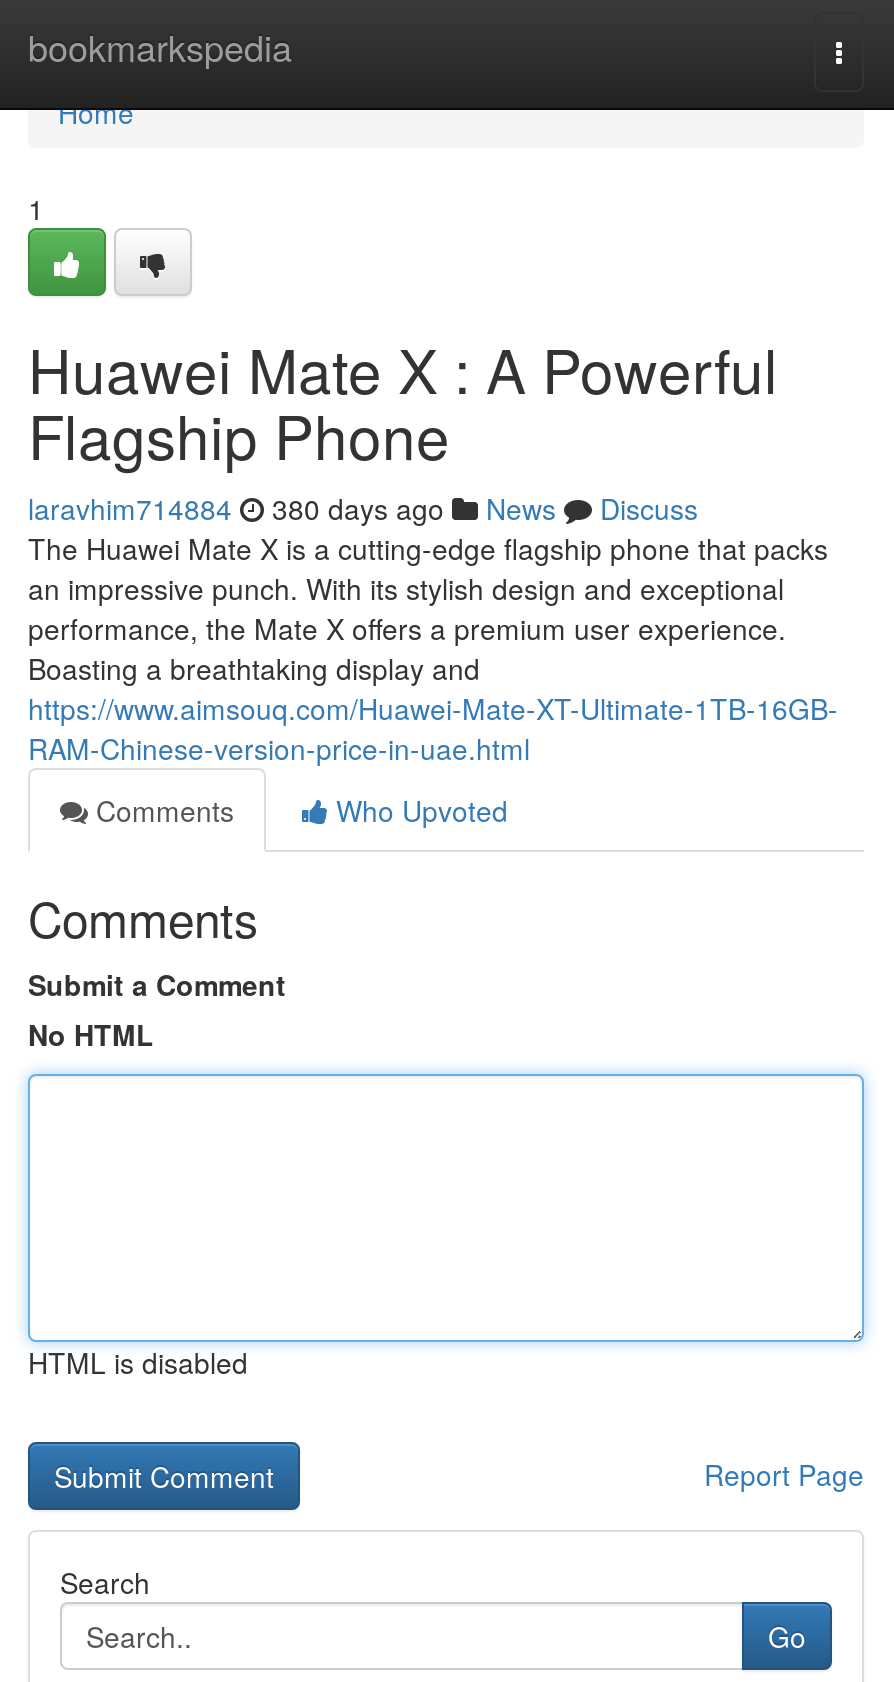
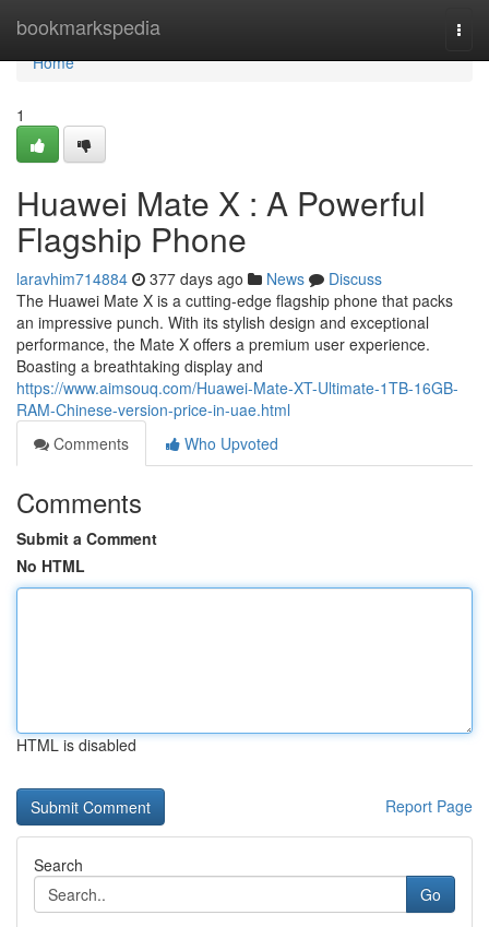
- laravhim714884 380 days ago News Discuss
+ laravhim714884 377 days ago News Discuss
